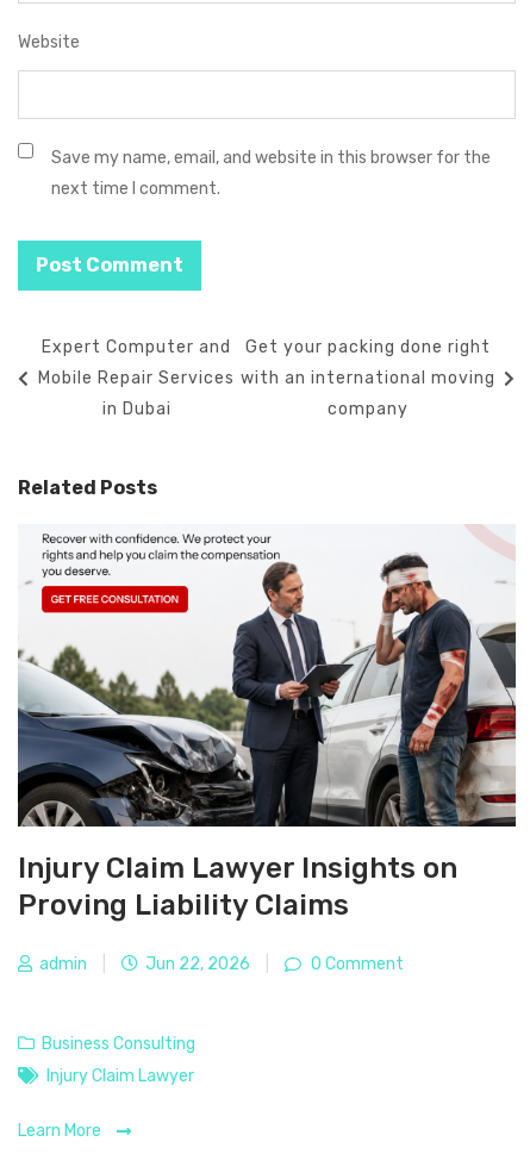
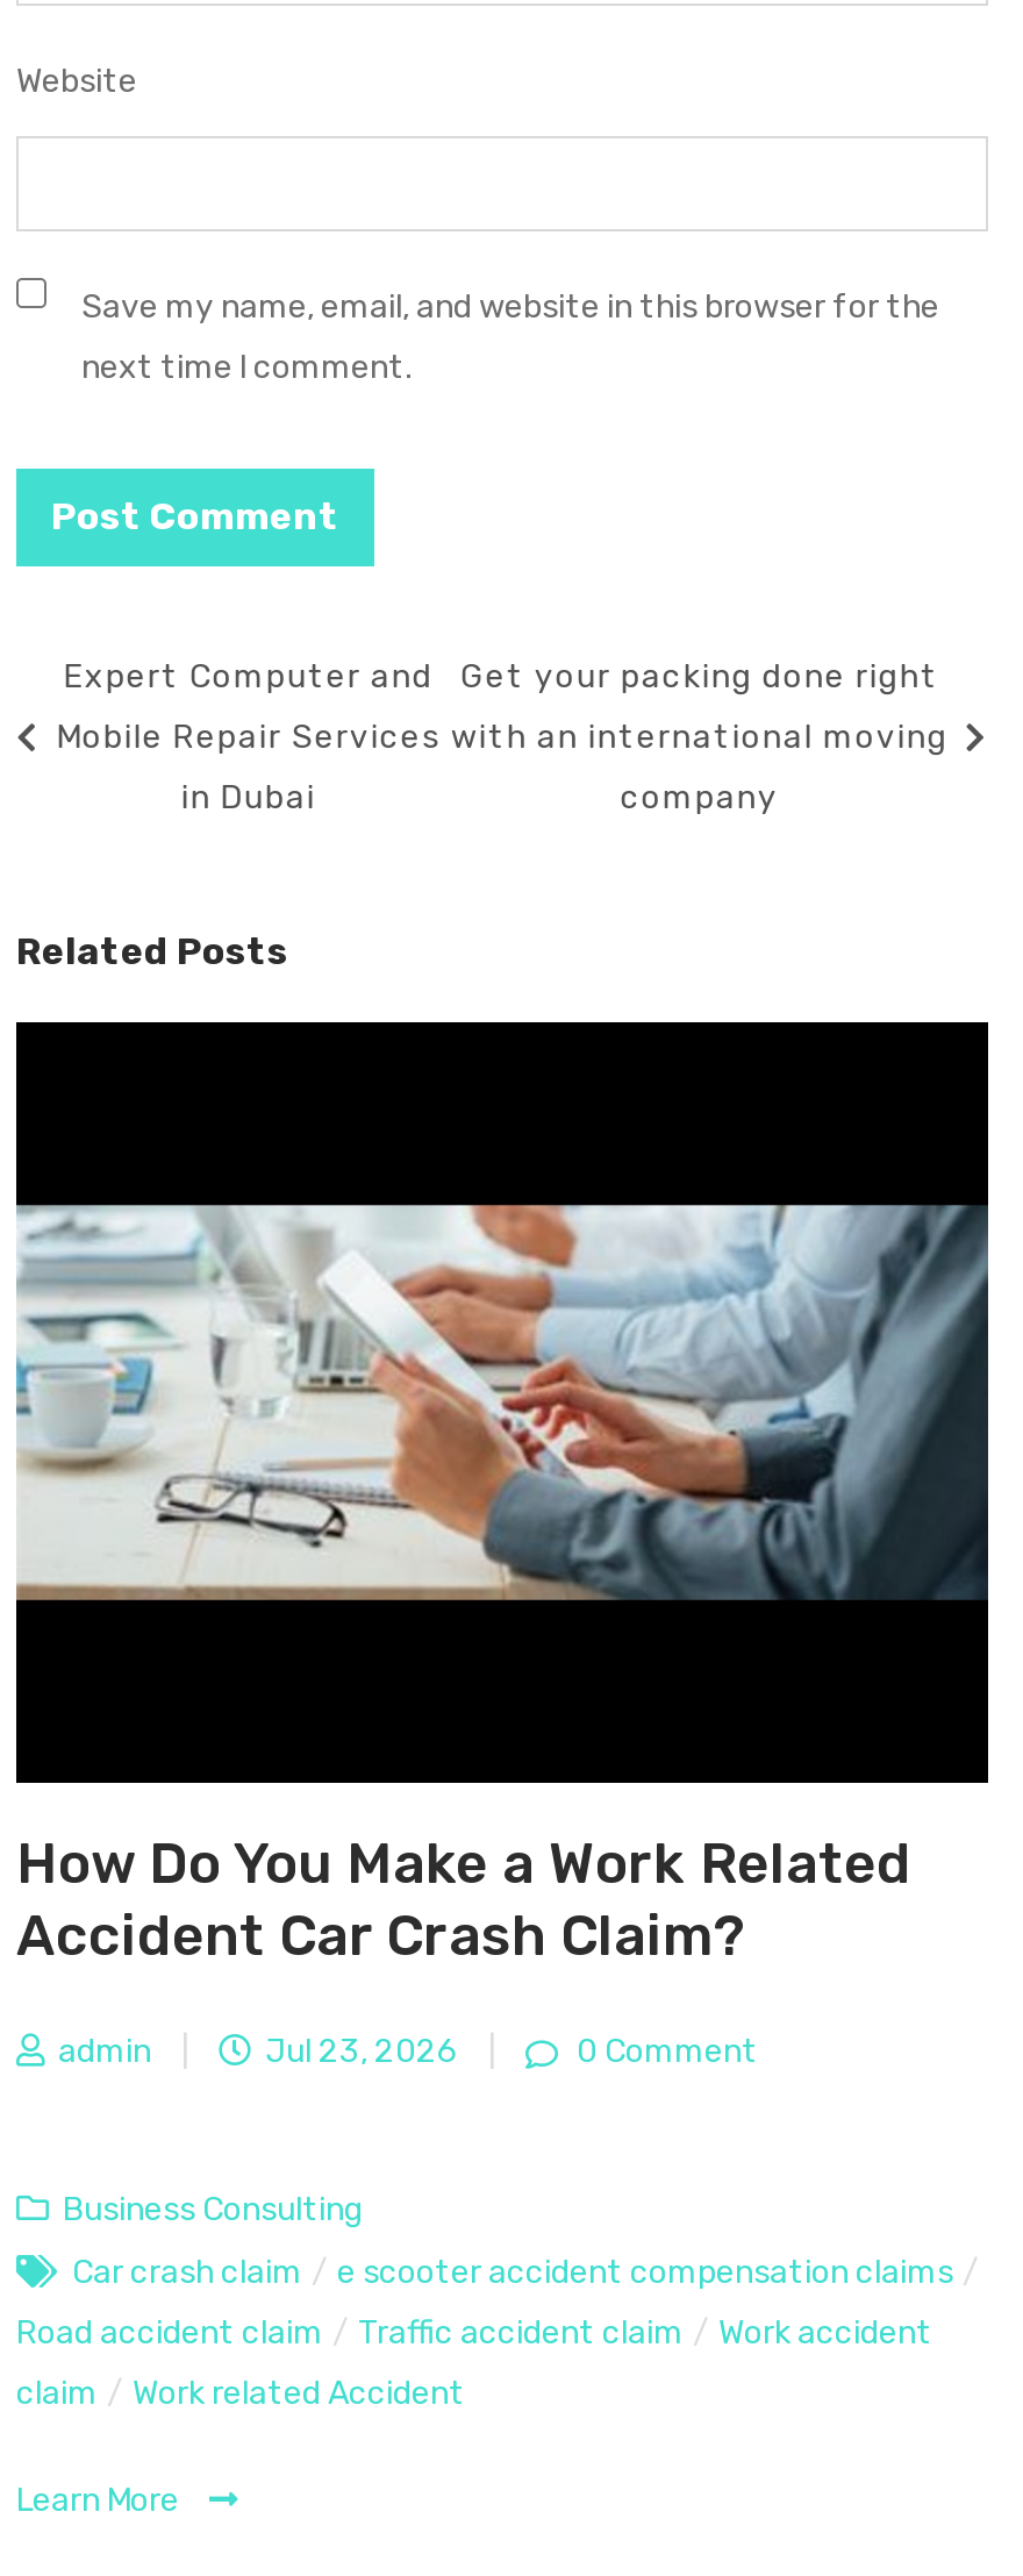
- [image]
- Injury Claim Lawyer Insights on
- Proving Liability Claims
+ [image]
+ How Do You Make a Work Related
+ Accident Car Crash Claim?

- Jun 22, 2026
+ Jul 23, 2026

- Injury Claim Lawyer
+ Car crash claim / e scooter accident compensation claims /
+ Road accident claim / Traffic accident claim / Work accident
+ claim / Work related Accident
